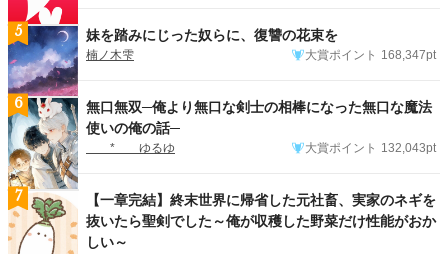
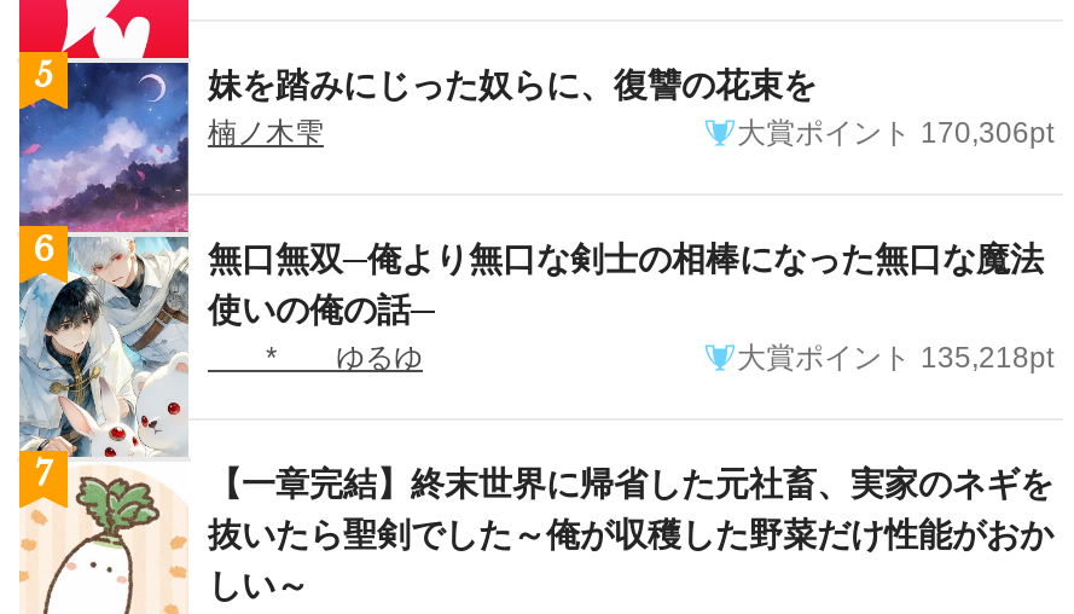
- 大賞ポイント 168,347pt
+ 大賞ポイント 170,306pt

- [image]
+ [image]

- 大賞ポイント 132,043pt
+ 大賞ポイント 135,218pt
